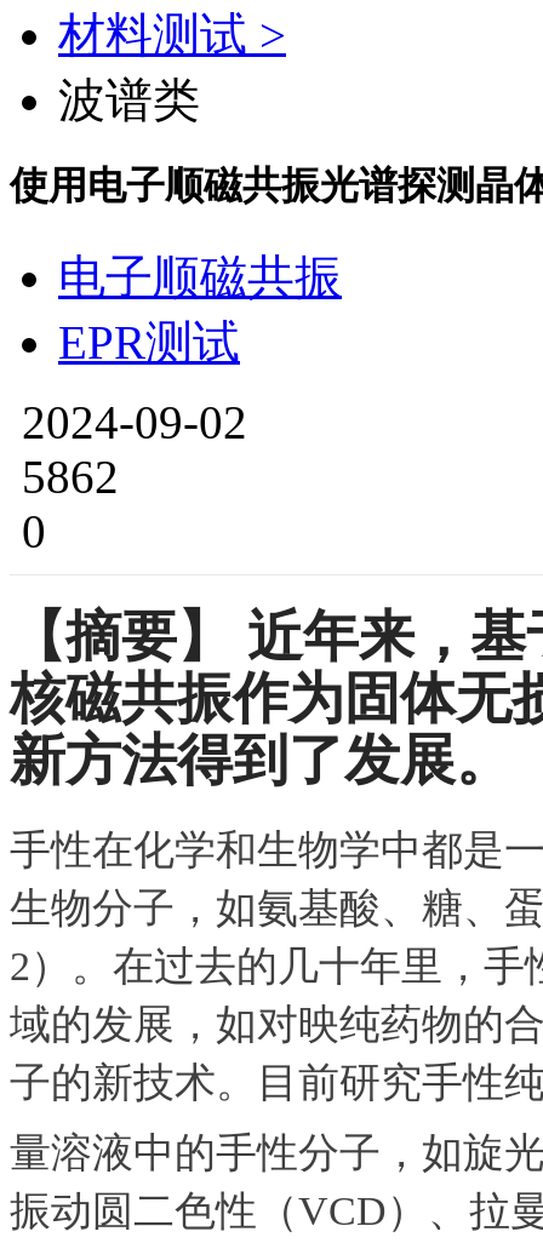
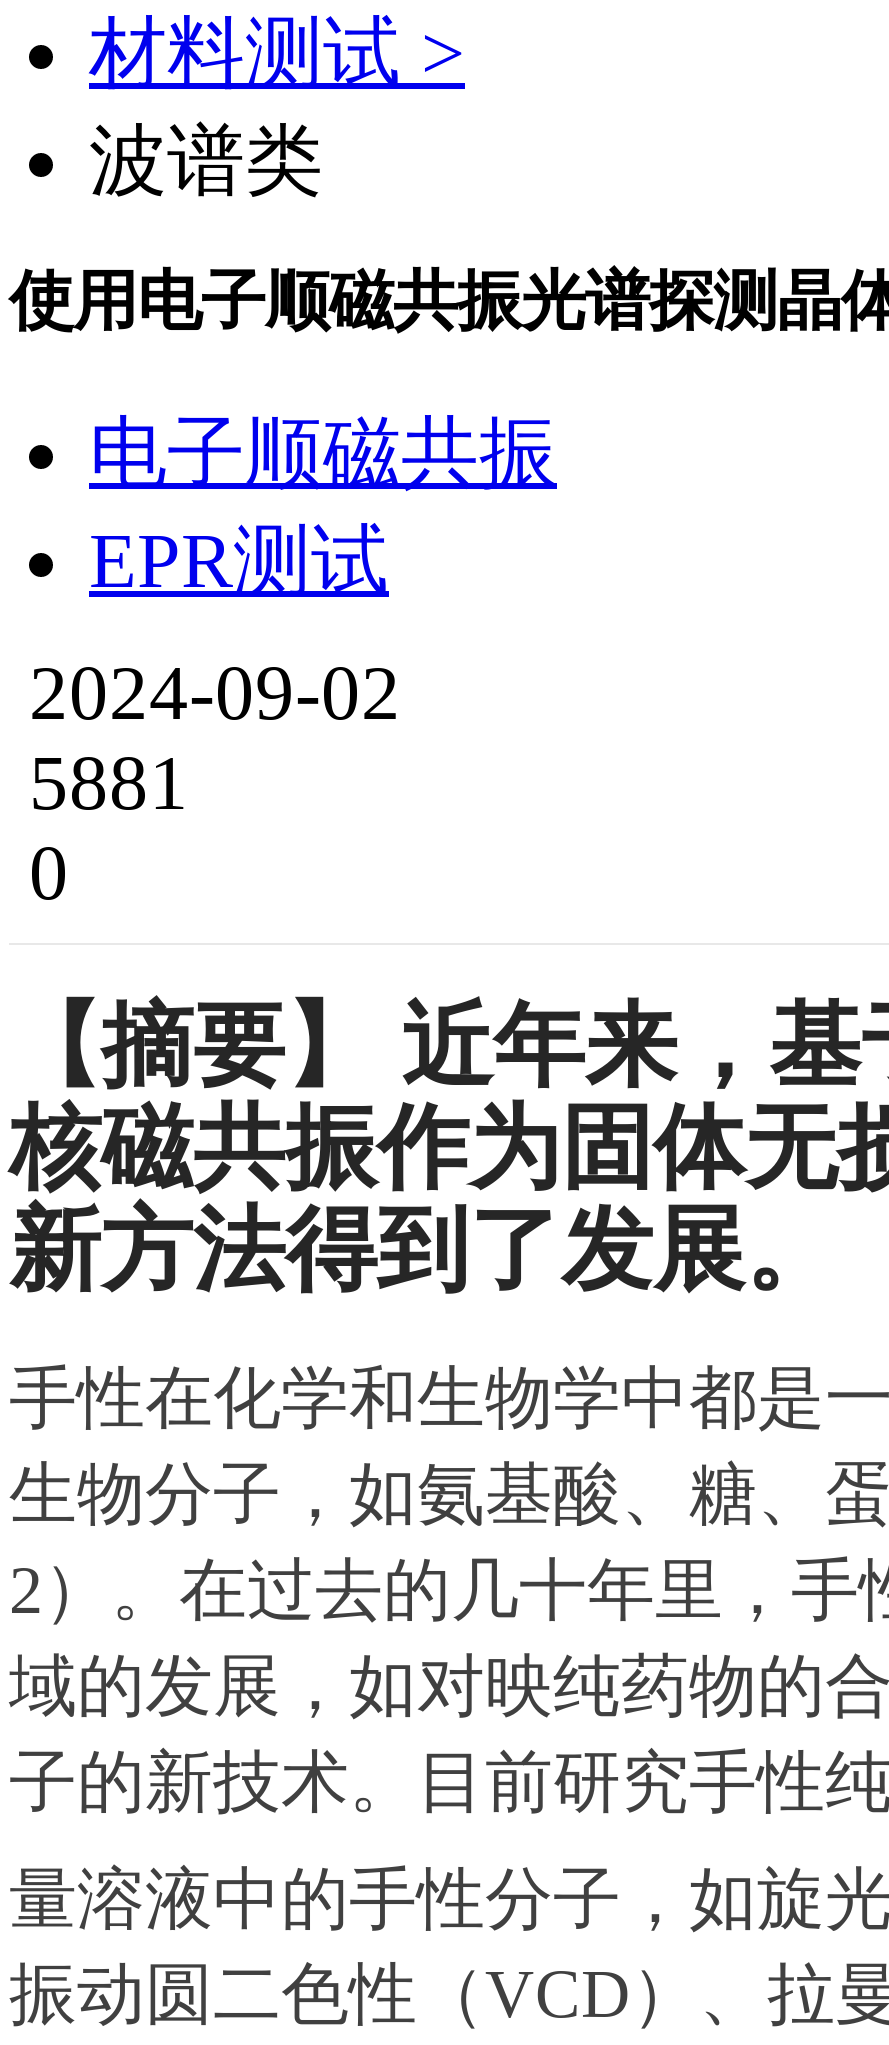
- 5862
+ 5881
